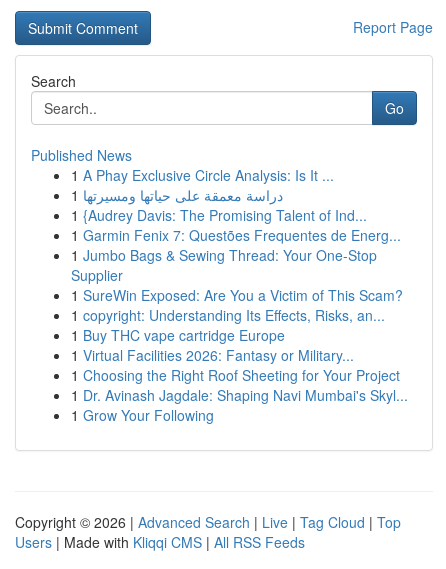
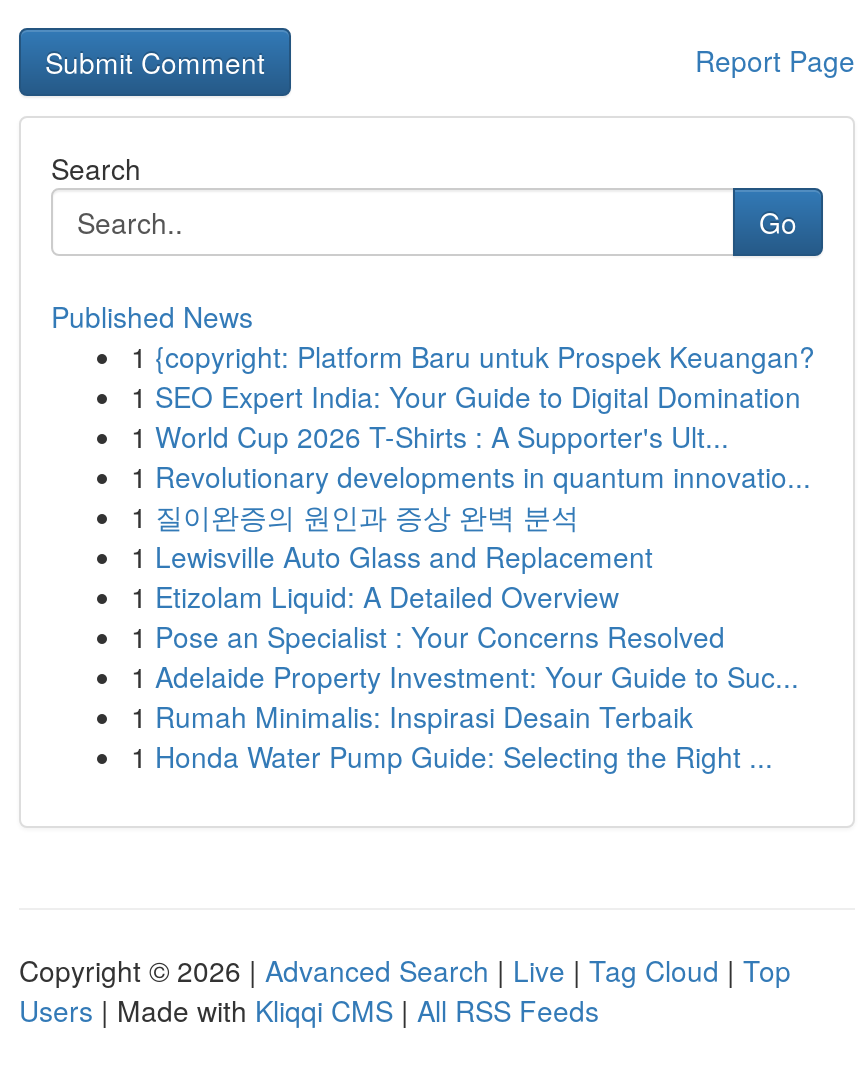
- 1 A Phay Exclusive Circle Analysis: Is It ...
- 1 دراسة معمقة على حياتها ومسيرتها
- 1 {Audrey Davis: The Promising Talent of Ind...
- 1 Garmin Fenix 7: Questões Frequentes de Energ...
- 1 Jumbo Bags & Sewing Thread: Your One-Stop
- Supplier
- 1 SureWin Exposed: Are You a Victim of This Scam?
- 1 copyright: Understanding Its Effects, Risks, an...
- 1 Buy THC vape cartridge Europe
- 1 Virtual Facilities 2026: Fantasy or Military...
- 1 Choosing the Right Roof Sheeting for Your Project
- 1 Dr. Avinash Jagdale: Shaping Navi Mumbai's Skyl...
- 1 Grow Your Following
+ 1 {copyright: Platform Baru untuk Prospek Keuangan?
+ 1 SEO Expert India: Your Guide to Digital Domination
+ 1 World Cup 2026 T-Shirts : A Supporter's Ult...
+ 1 Revolutionary developments in quantum innovatio...
+ 1 질이완증의 원인과 증상 완벽 분석
+ 1 Lewisville Auto Glass and Replacement
+ 1 Etizolam Liquid: A Detailed Overview
+ 1 Pose an Specialist : Your Concerns Resolved
+ 1 Adelaide Property Investment: Your Guide to Suc...
+ 1 Rumah Minimalis: Inspirasi Desain Terbaik
+ 1 Honda Water Pump Guide: Selecting the Right ...
